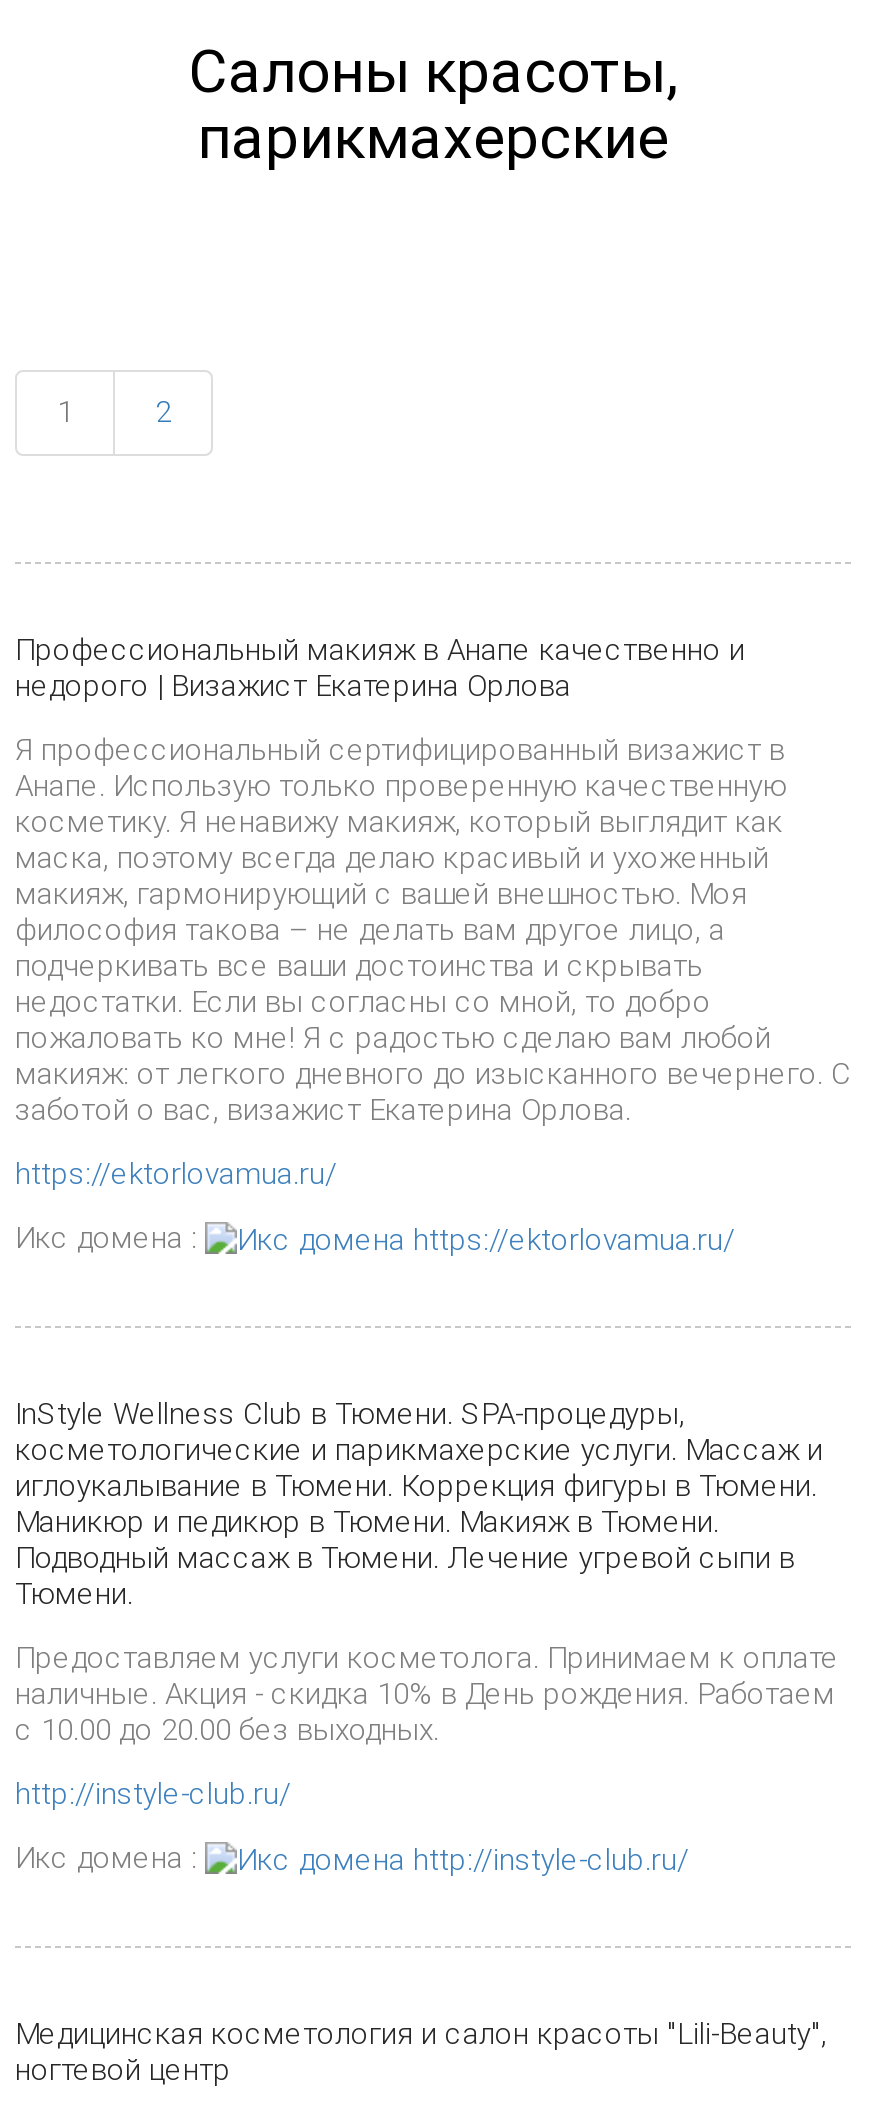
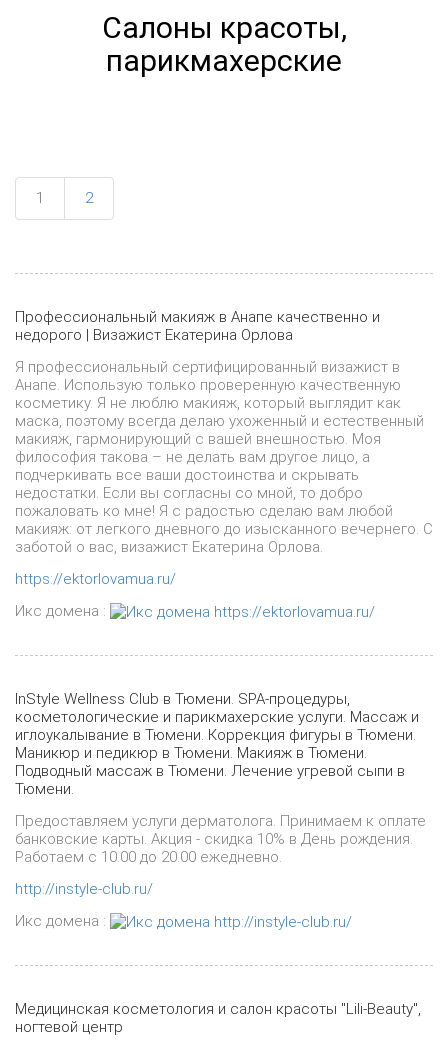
- косметику. Я ненавижу макияж, который выглядит как
- маска, поэтому всегда делаю красивый и ухоженный
+ косметику. Я не люблю макияж, который выглядит как
+ маска, поэтому всегда делаю ухоженный и естественный

- Предоставляем услуги косметолога. Принимаем к оплате
- наличные. Акция - скидка 10% в День рождения. Работаем
- с 10.00 до 20.00 без выходных.
+ Предоставляем услуги дерматолога. Принимаем к оплате
+ банковские карты. Акция - скидка 10% в День рождения.
+ Работаем с 10.00 до 20.00 ежедневно.
